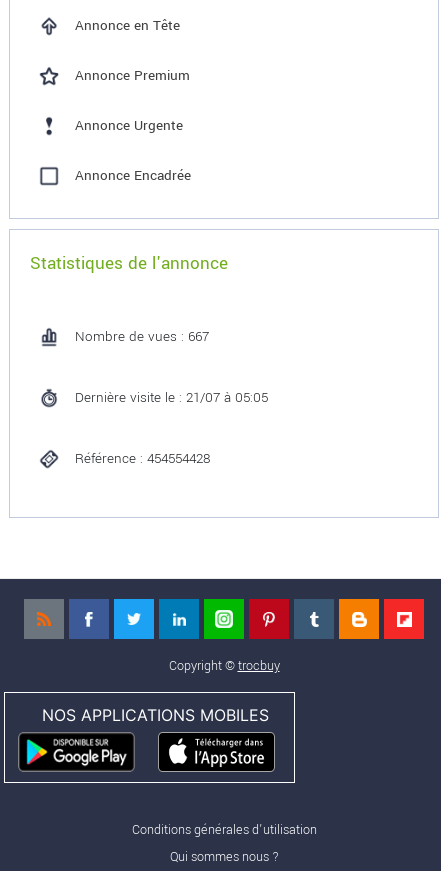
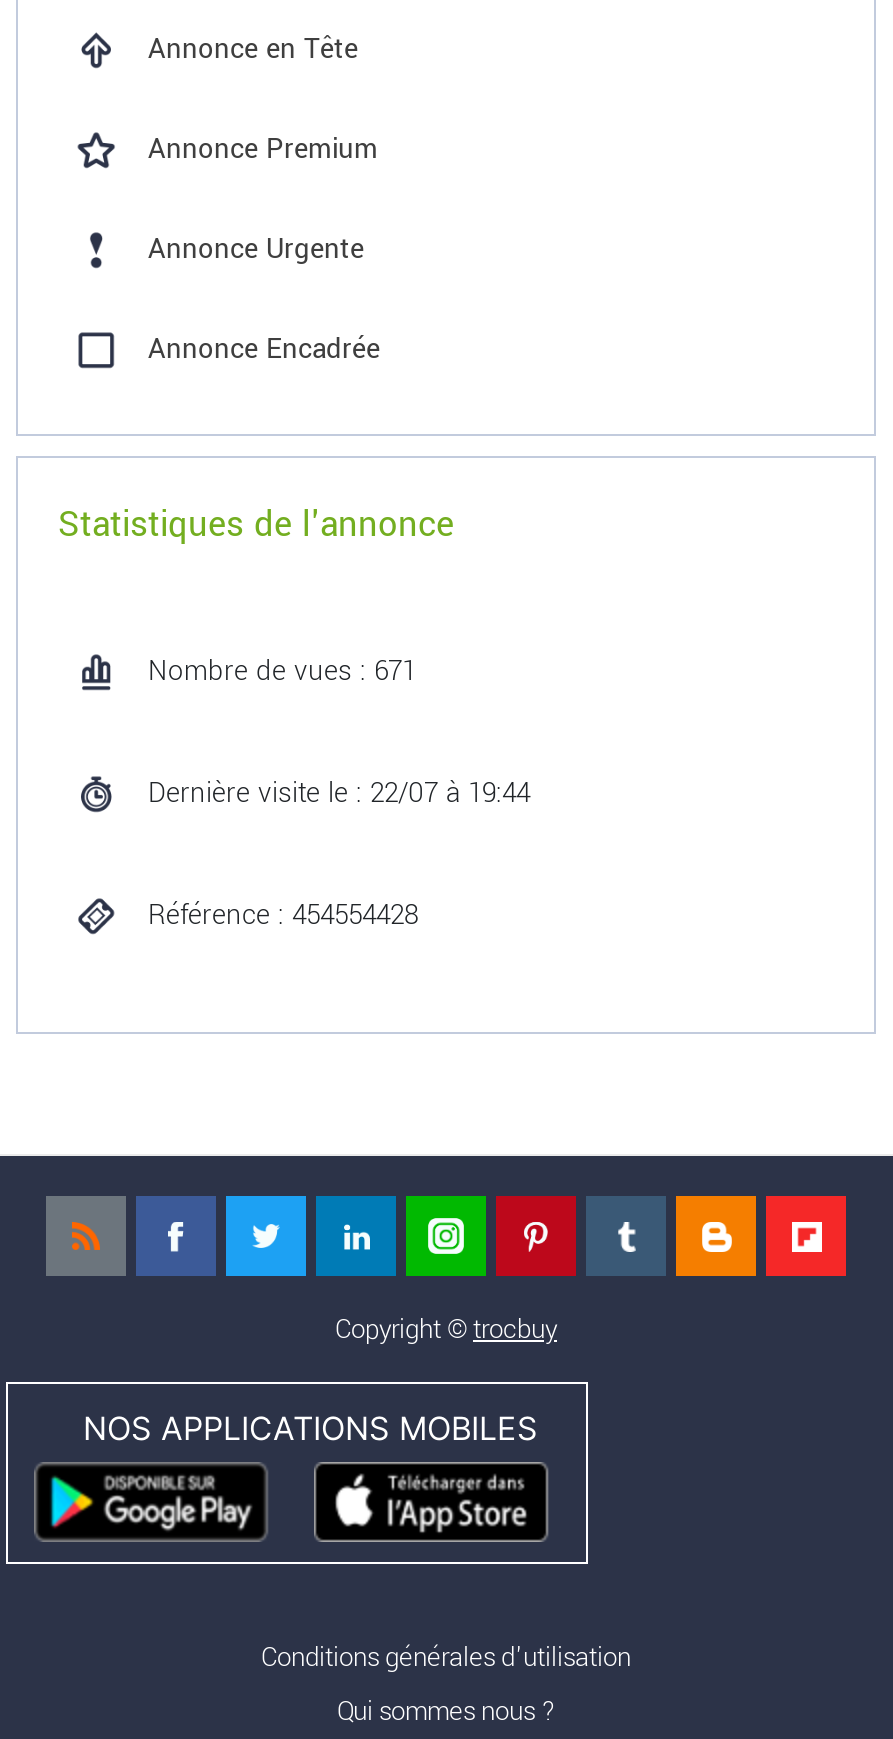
- Nombre de vues : 667
+ Nombre de vues : 671

- Dernière visite le : 21/07 à 05:05
+ Dernière visite le : 22/07 à 19:44
